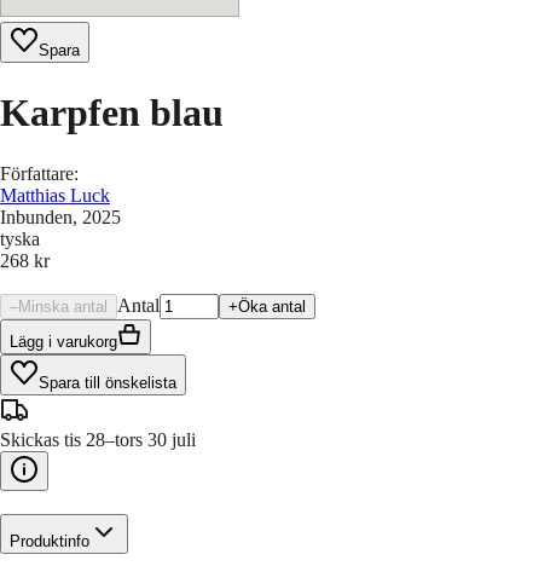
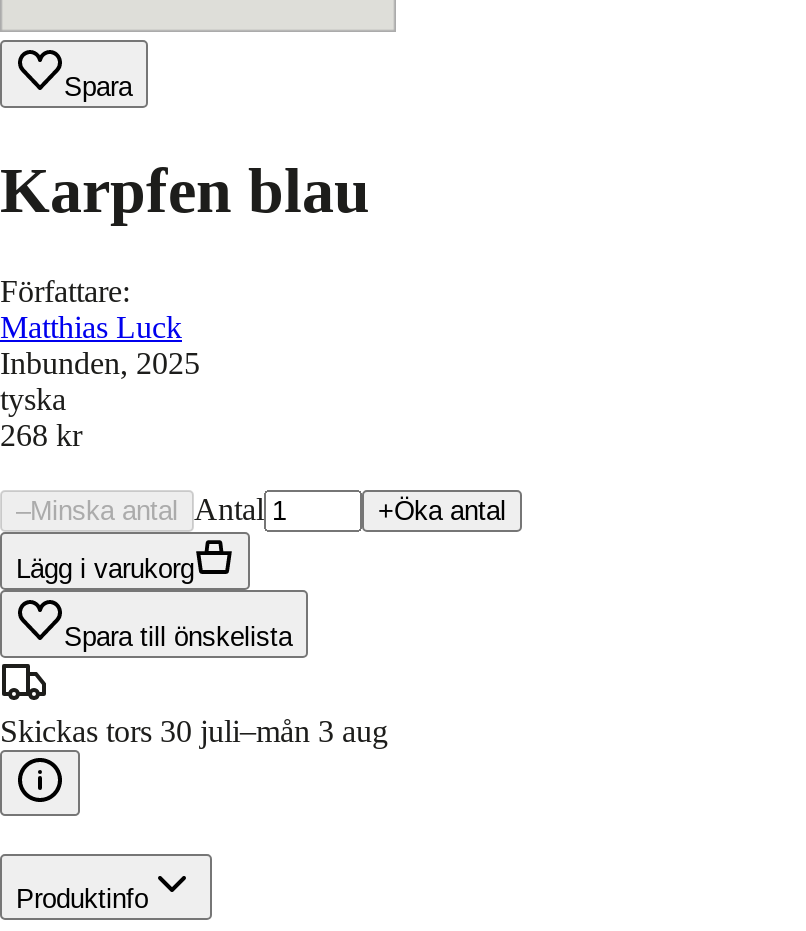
- Skickas tis 28–tors 30 juli
+ Skickas tors 30 juli–mån 3 aug
